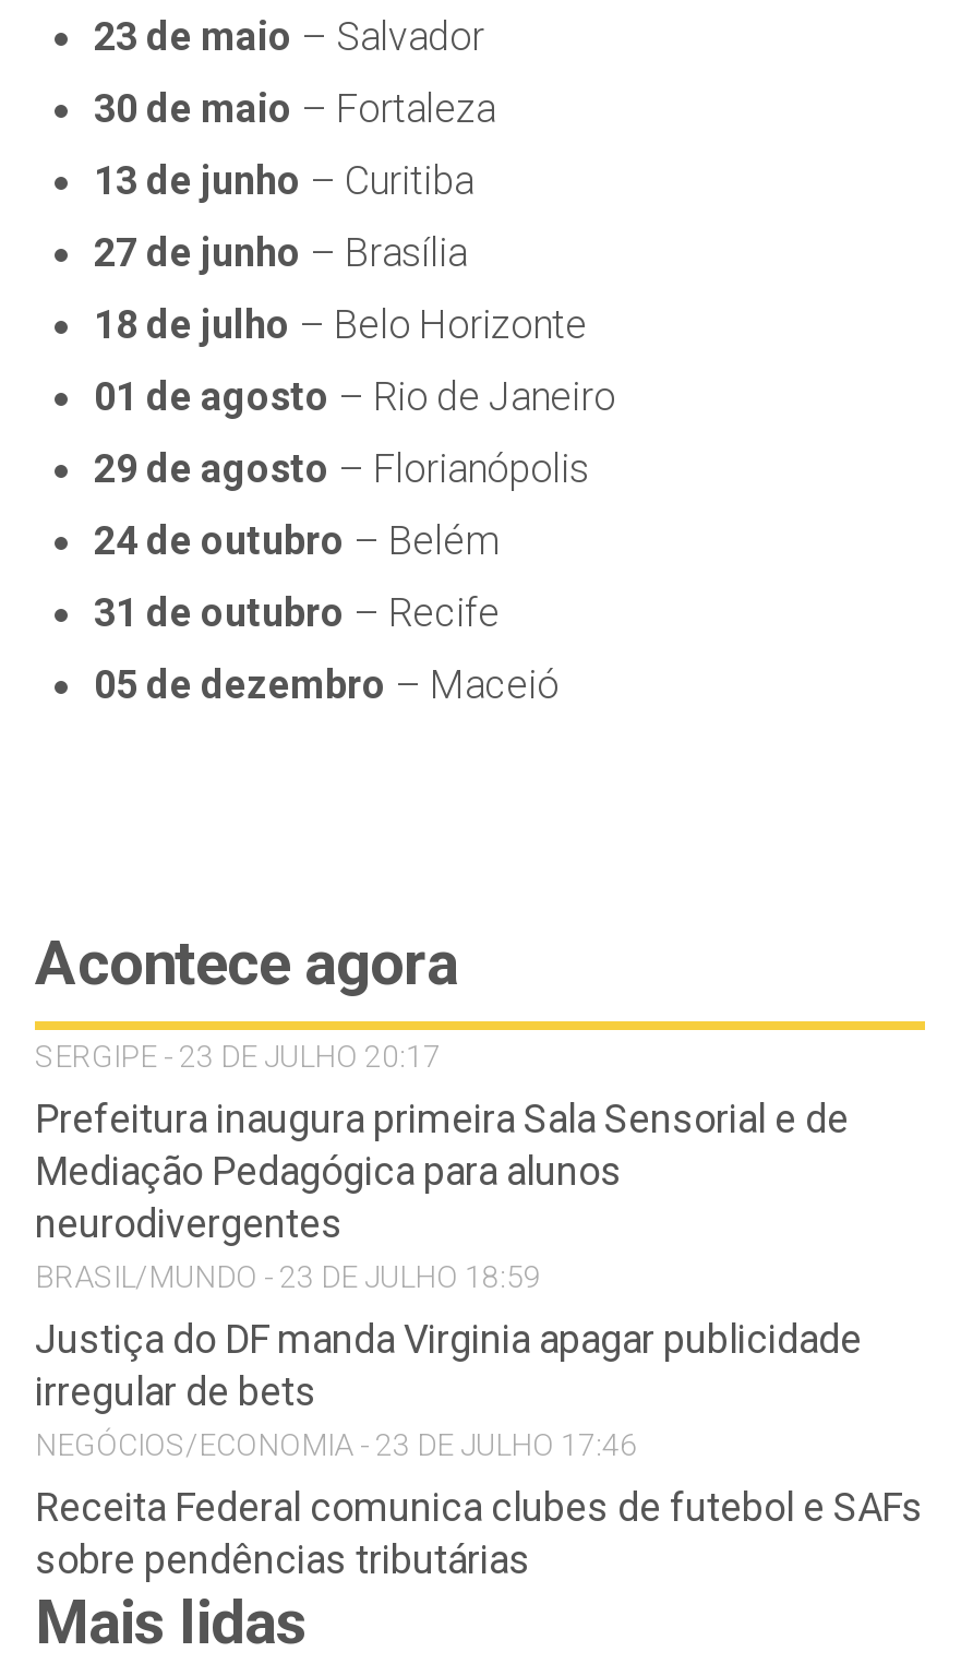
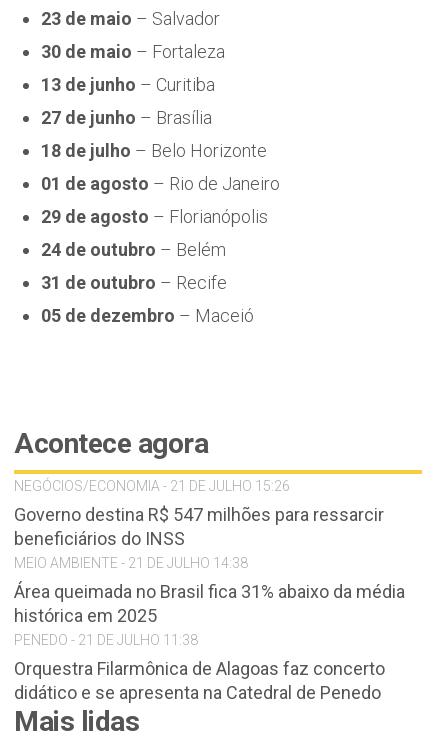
- SERGIPE - 23 DE JULHO 20:17
+ NEGÓCIOS/ECONOMIA - 21 DE JULHO 15:26

- Prefeitura inaugura primeira Sala Sensorial e de
- Mediação Pedagógica para alunos
- neurodivergentes
- BRASIL/MUNDO - 23 DE JULHO 18:59
+ Governo destina R$ 547 milhões para ressarcir
+ beneficiários do INSS
+ MEIO AMBIENTE - 21 DE JULHO 14:38

- Justiça do DF manda Virginia apagar publicidade
- irregular de bets
- NEGÓCIOS/ECONOMIA - 23 DE JULHO 17:46
+ Área queimada no Brasil fica 31% abaixo da média
+ histórica em 2025
+ PENEDO - 21 DE JULHO 11:38

- Receita Federal comunica clubes de futebol e SAFs
- sobre pendências tributárias
+ Orquestra Filarmônica de Alagoas faz concerto
+ didático e se apresenta na Catedral de Penedo
